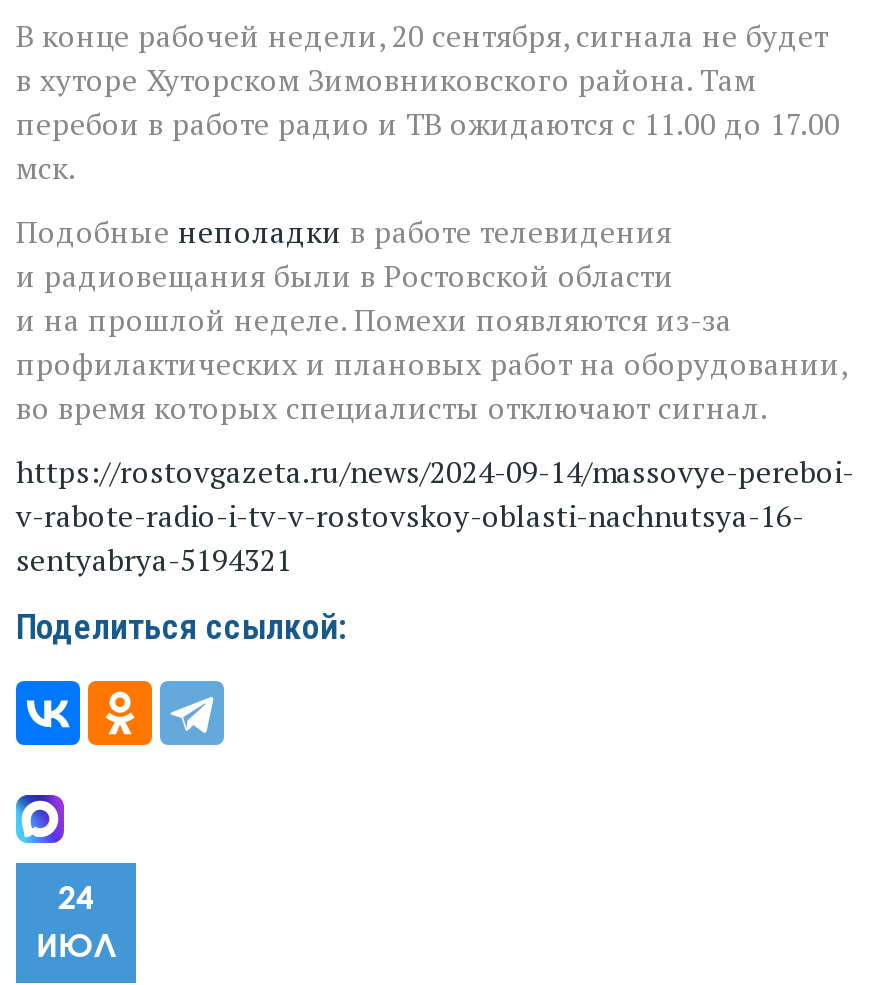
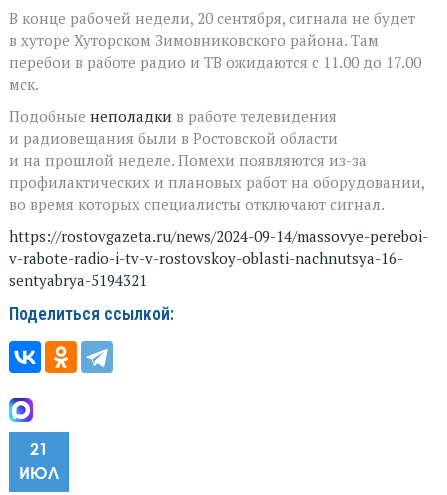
- 24
+ 21
